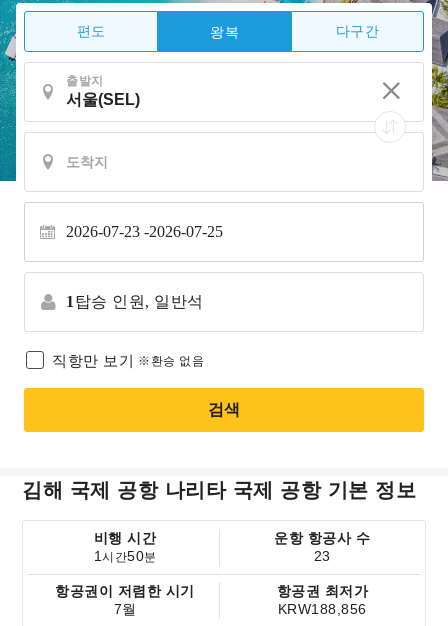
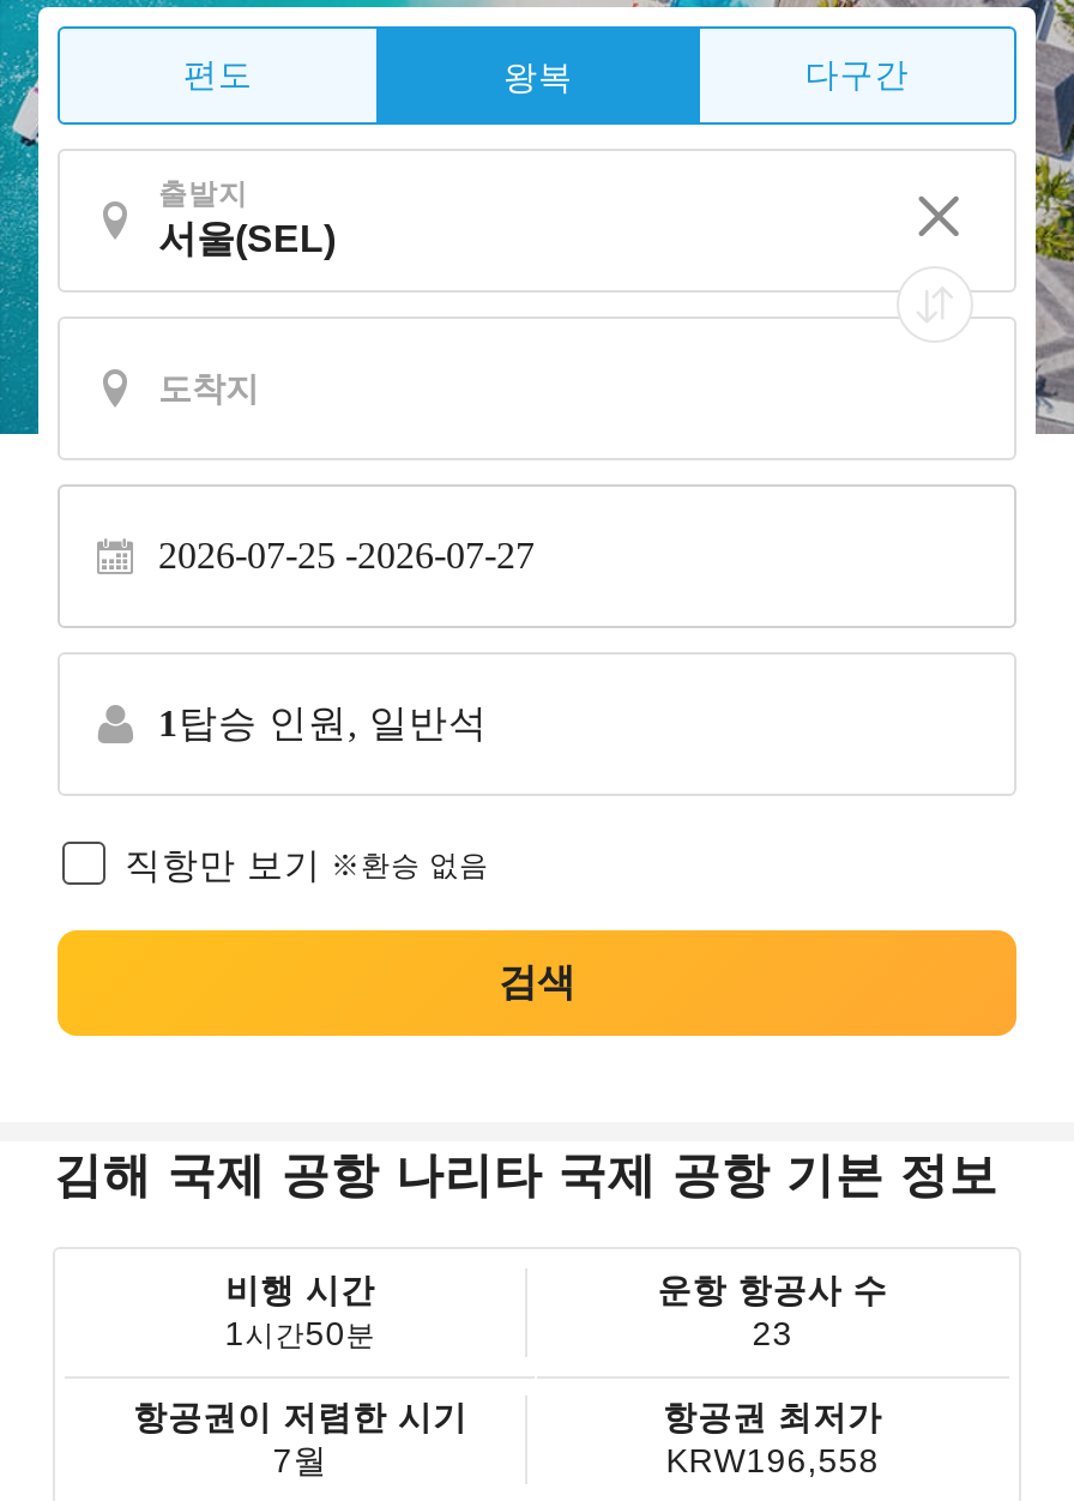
- 2026-07-23 -2026-07-25
+ 2026-07-25 -2026-07-27

- KRW188,856
+ KRW196,558
